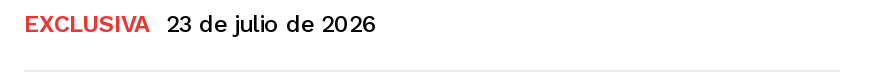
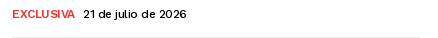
- EXCLUSIVA 23 de julio de 2026
+ EXCLUSIVA 21 de julio de 2026
